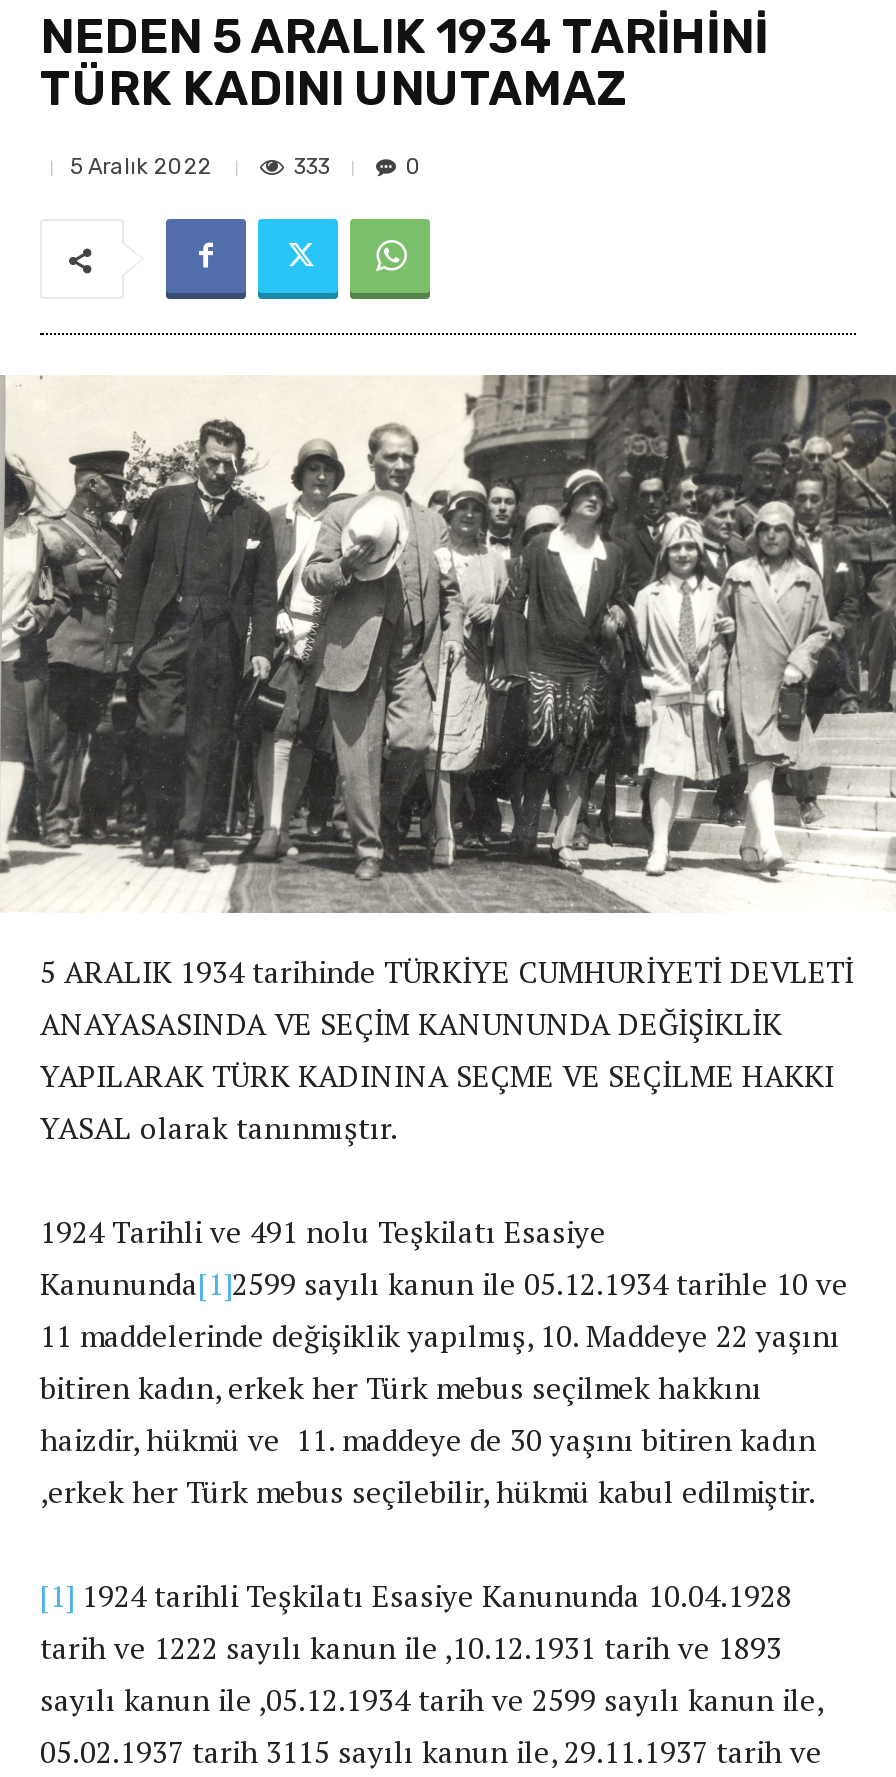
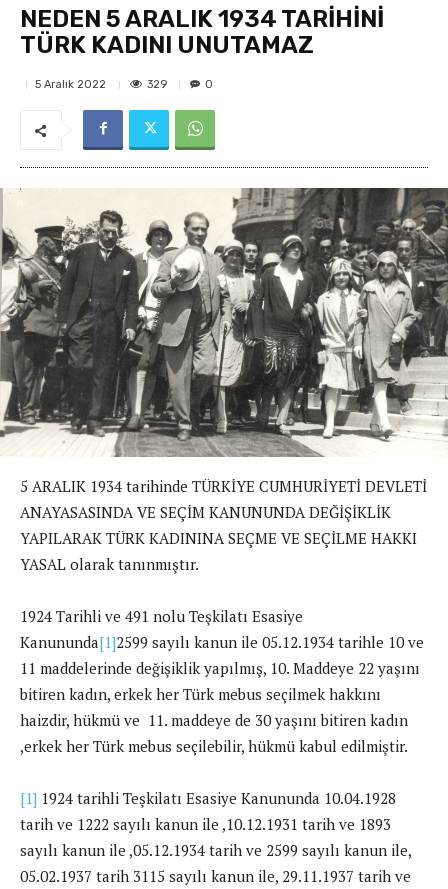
- 333
+ 329
